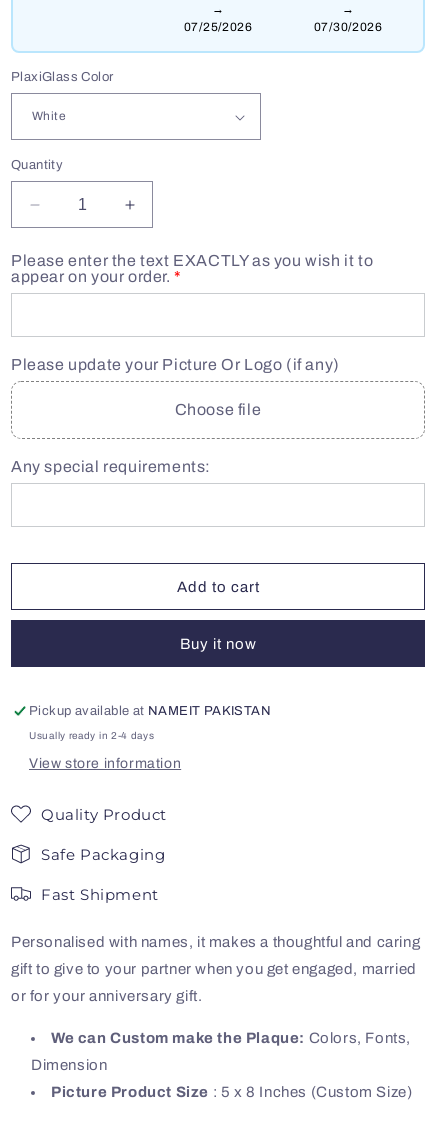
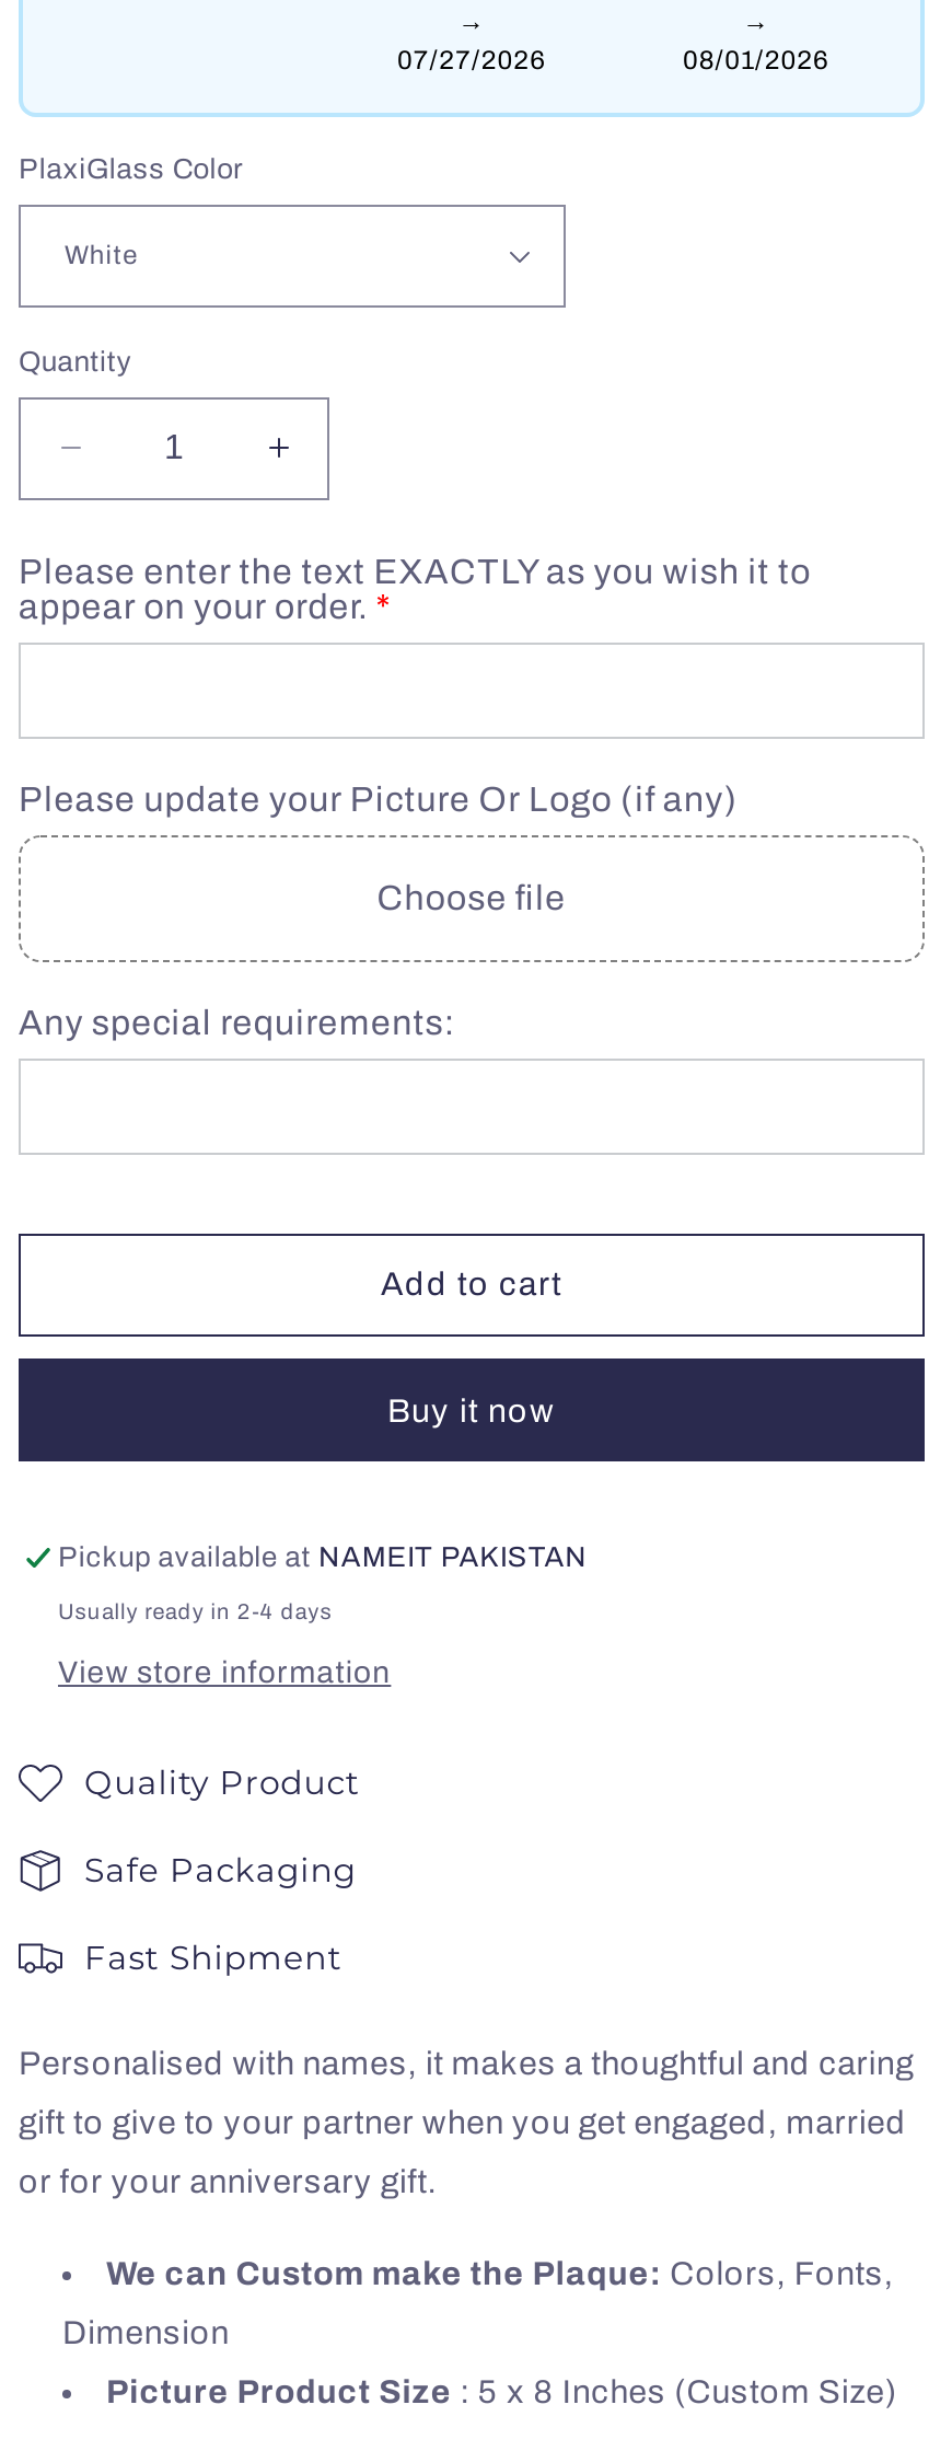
- 07/25/2026
+ 07/27/2026

- 07/30/2026
+ 08/01/2026
